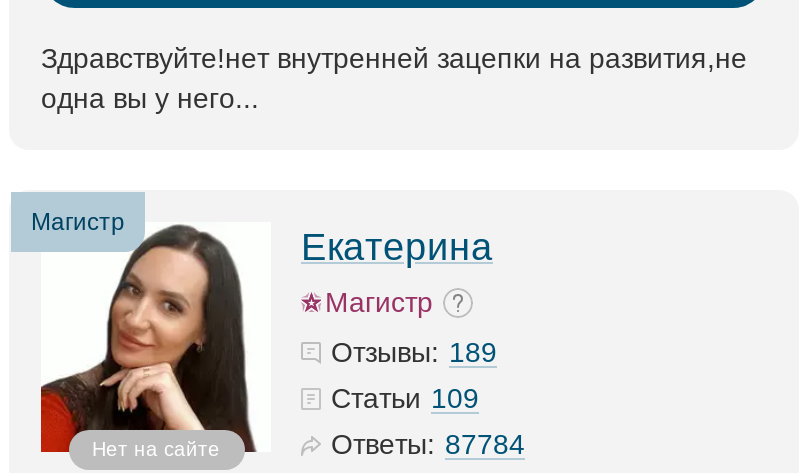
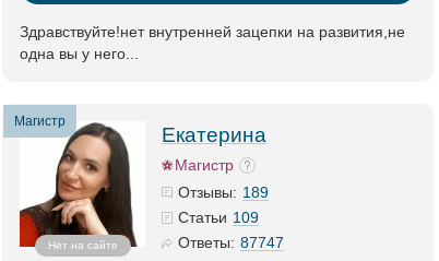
- Ответы: 87784
+ Ответы: 87747
